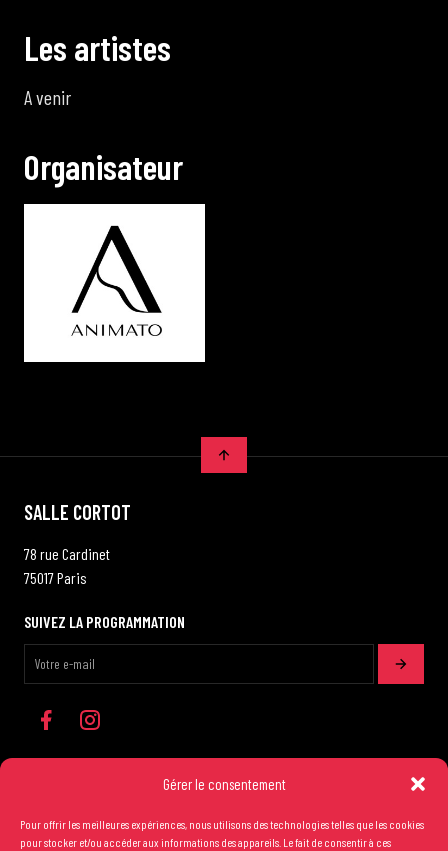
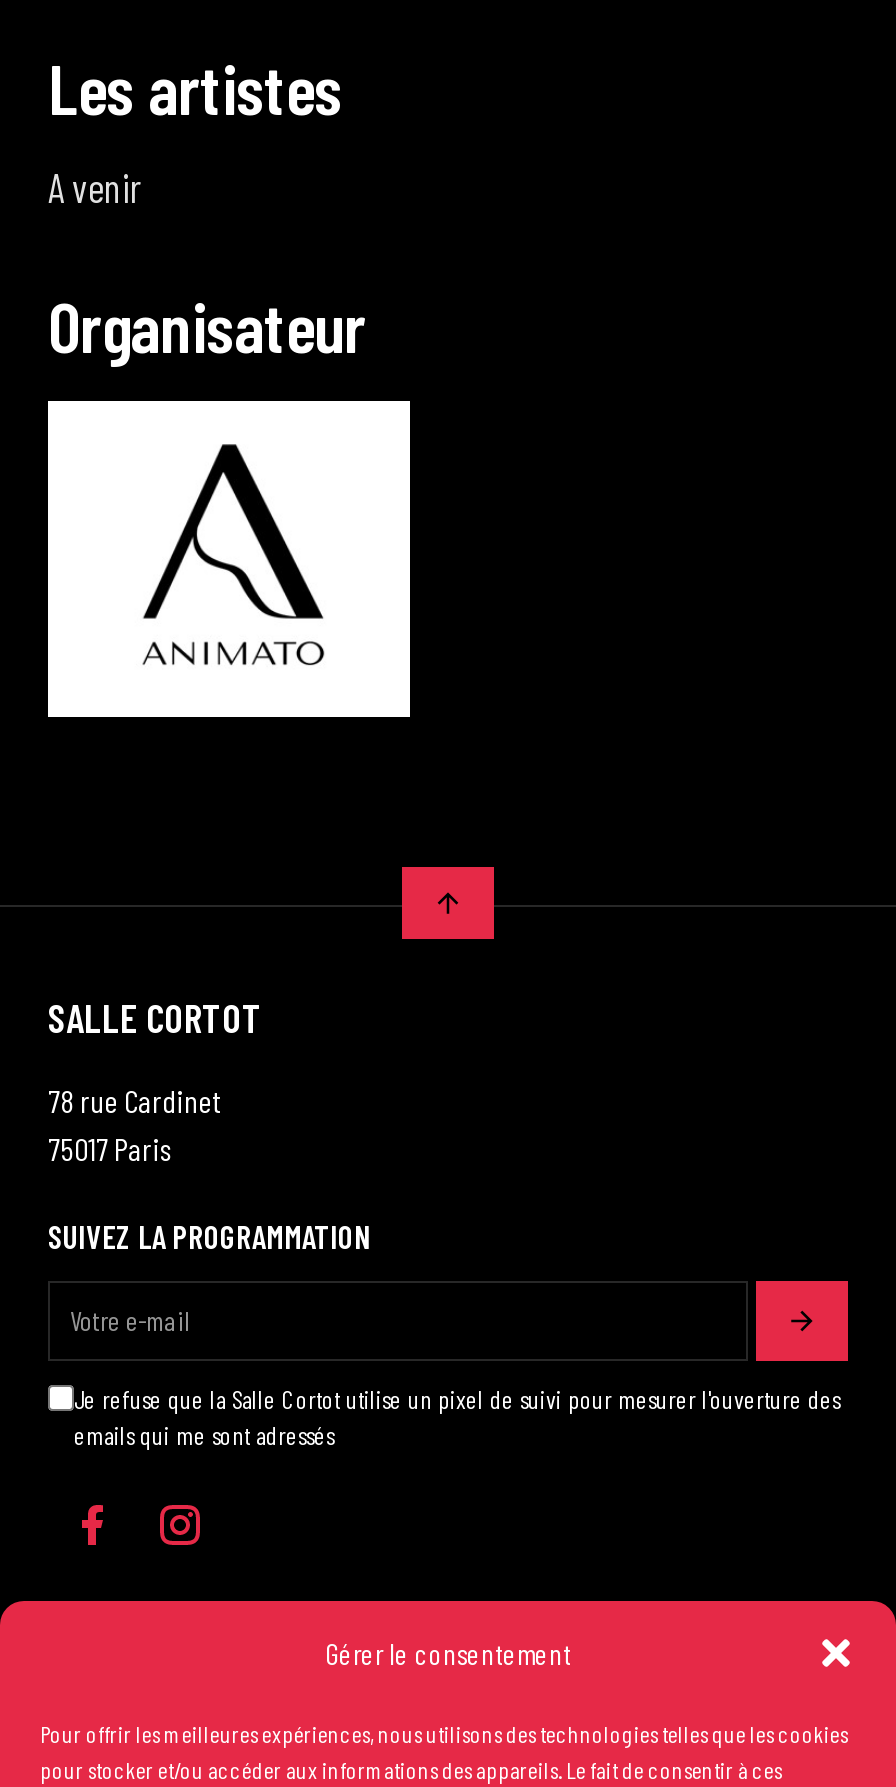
+ Je refuse que la Salle Cortot utilise un pixel de suivi pour mesurer l'ouverture des
+ emails qui me sont adressés
